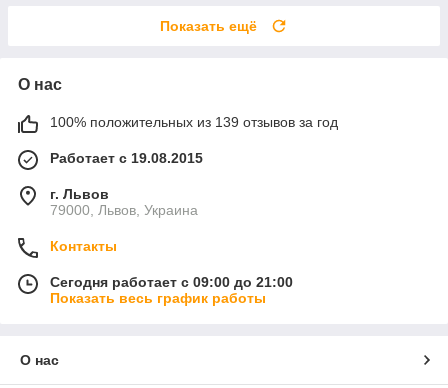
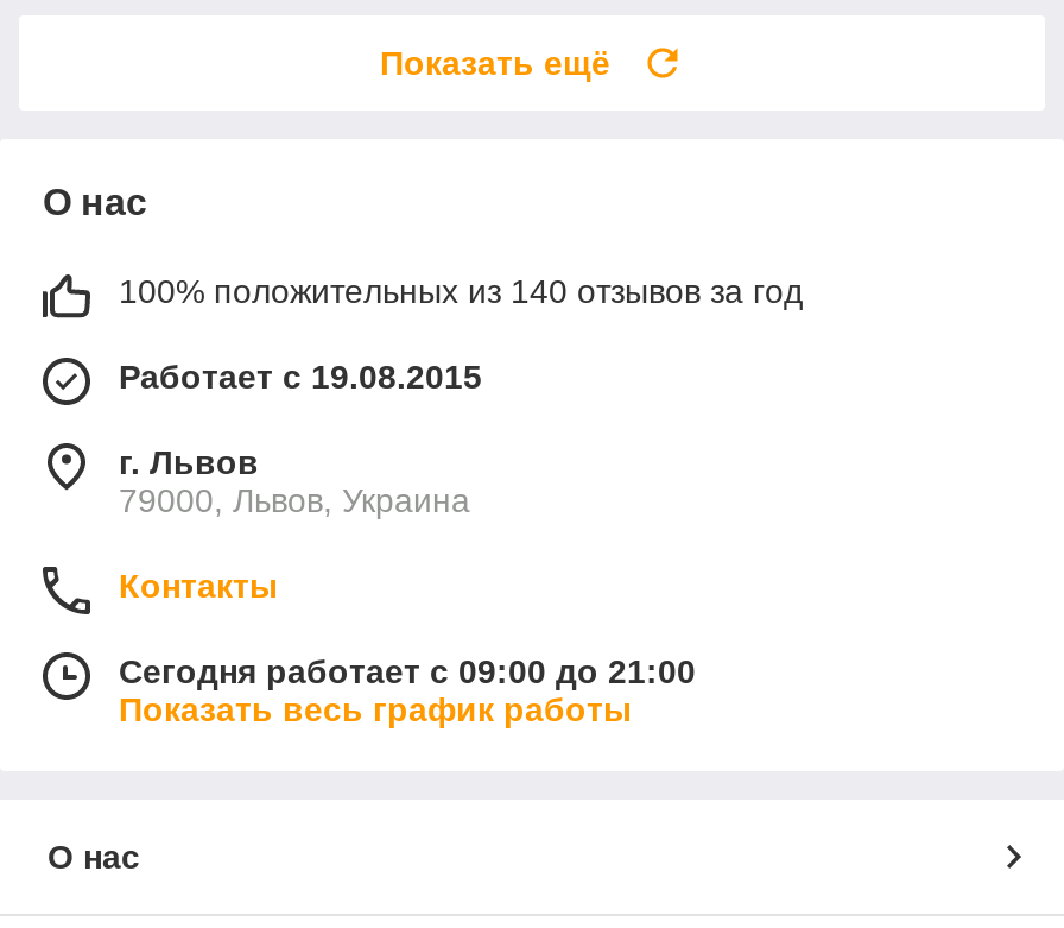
- 100% положительных из 139 отзывов за год
+ 100% положительных из 140 отзывов за год
